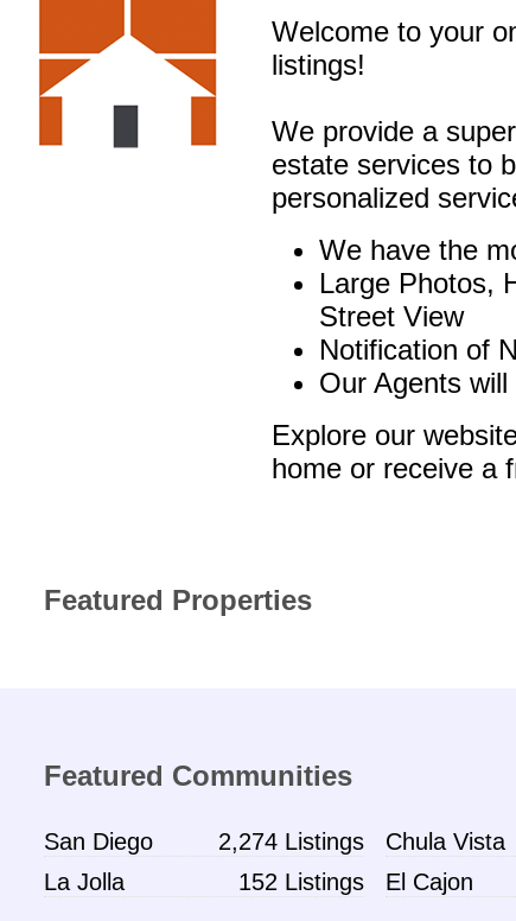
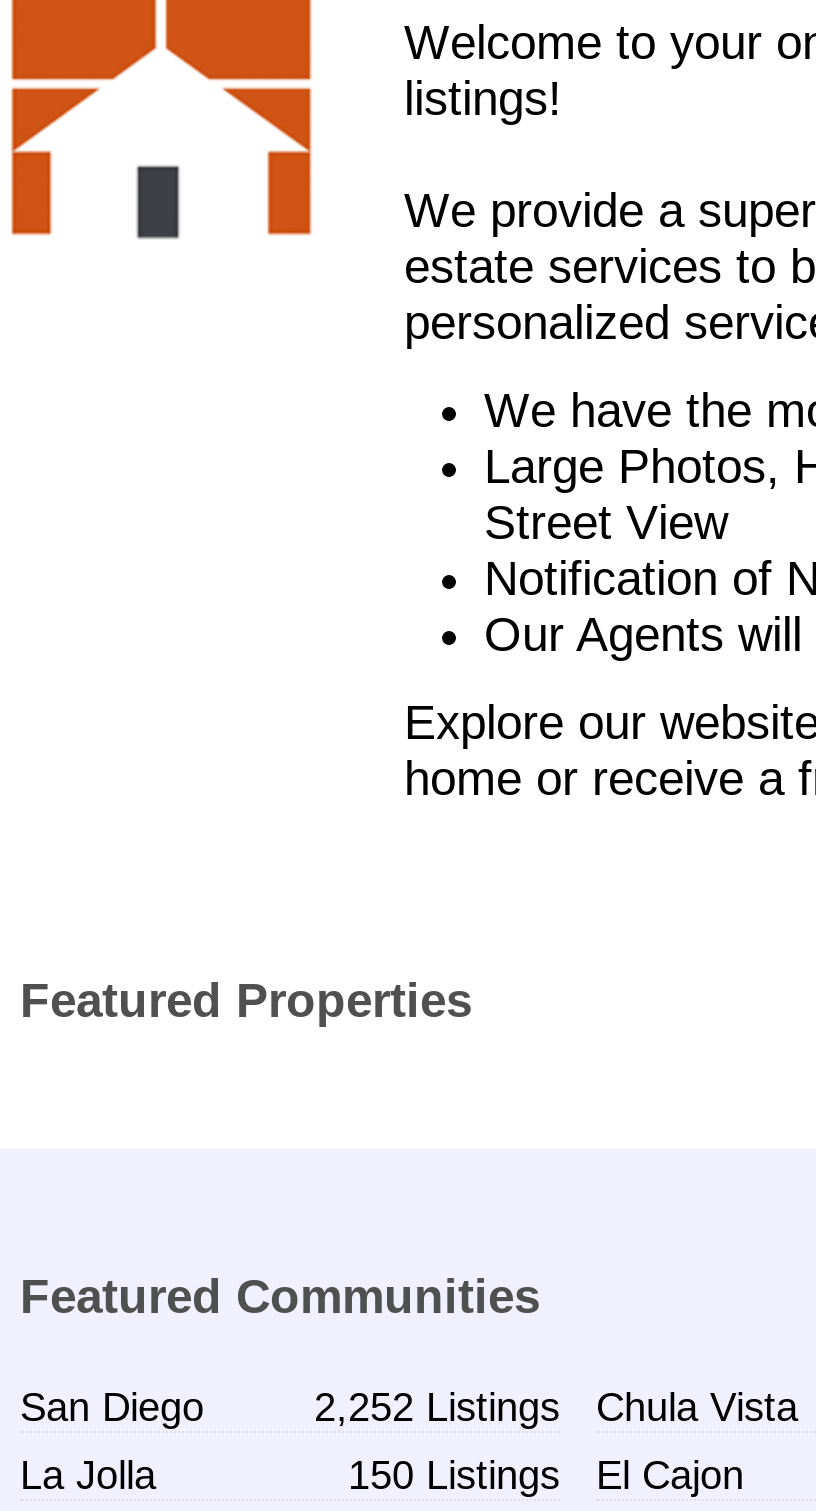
- 2,274 Listings Chula Vista
+ 2,252 Listings Chula Vista

- 152 Listings El Cajon
+ 150 Listings El Cajon
